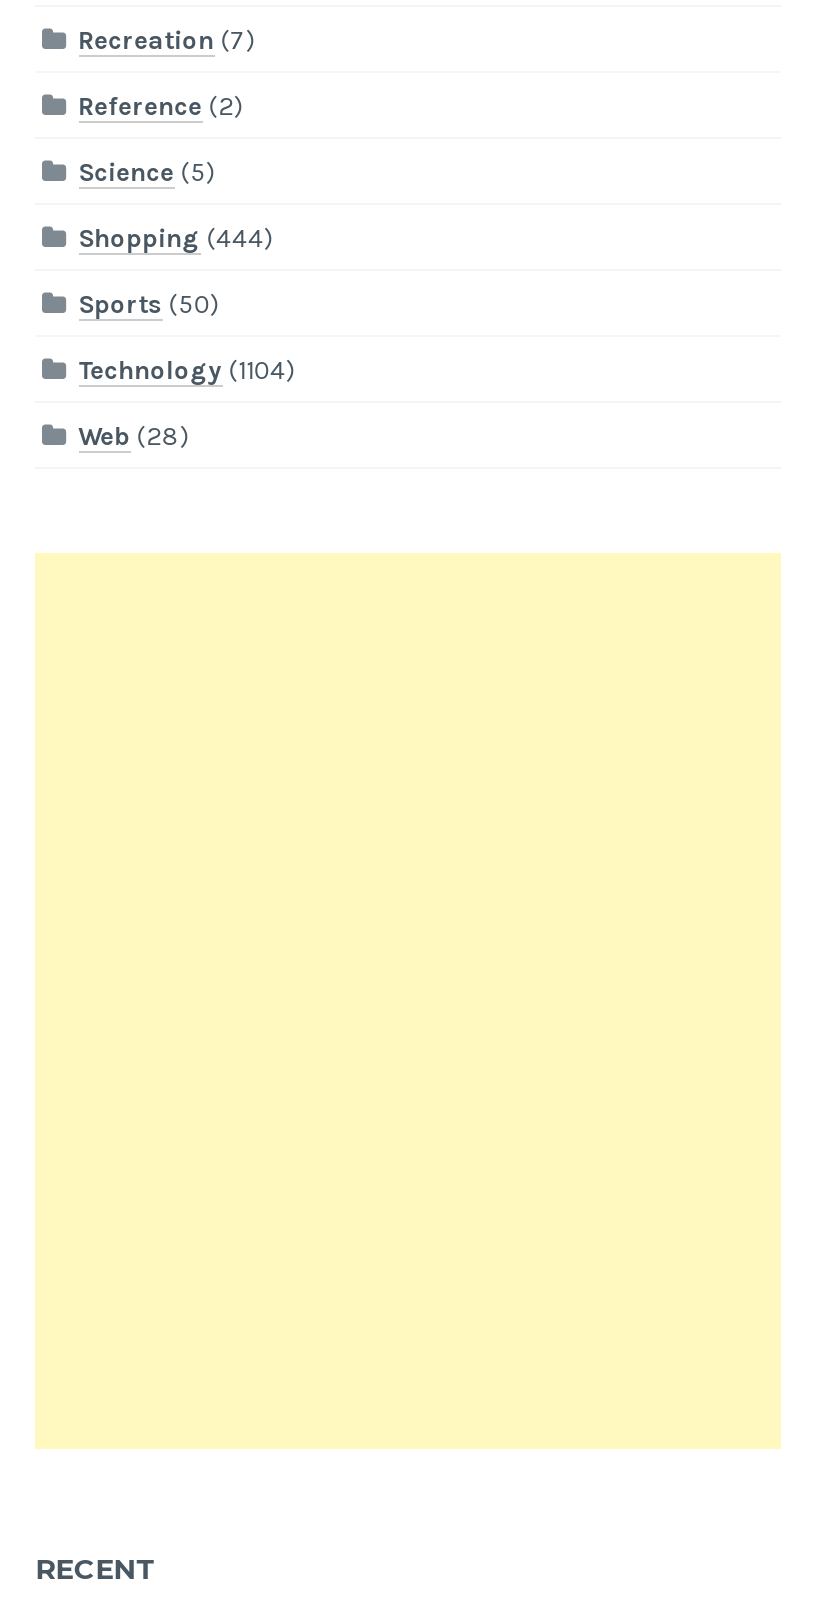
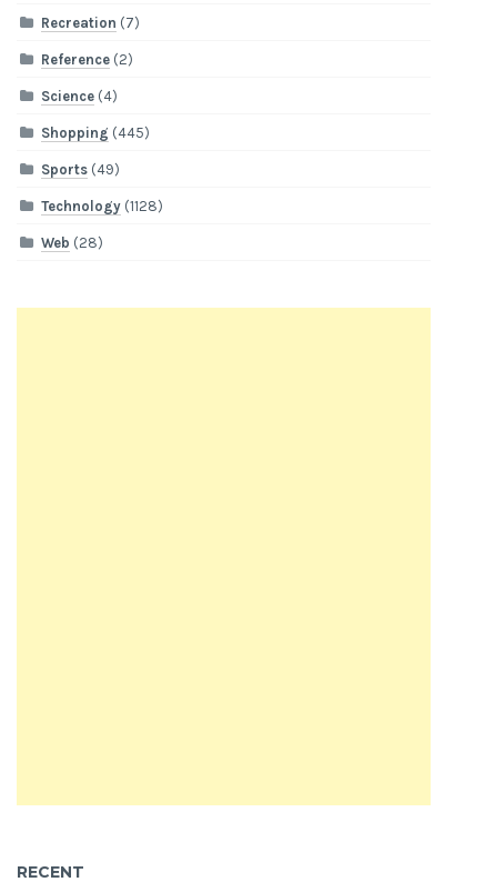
- Science (5)
+ Science (4)

- Shopping (444)
+ Shopping (445)

- Sports (50)
+ Sports (49)

- Technology (1104)
+ Technology (1128)
